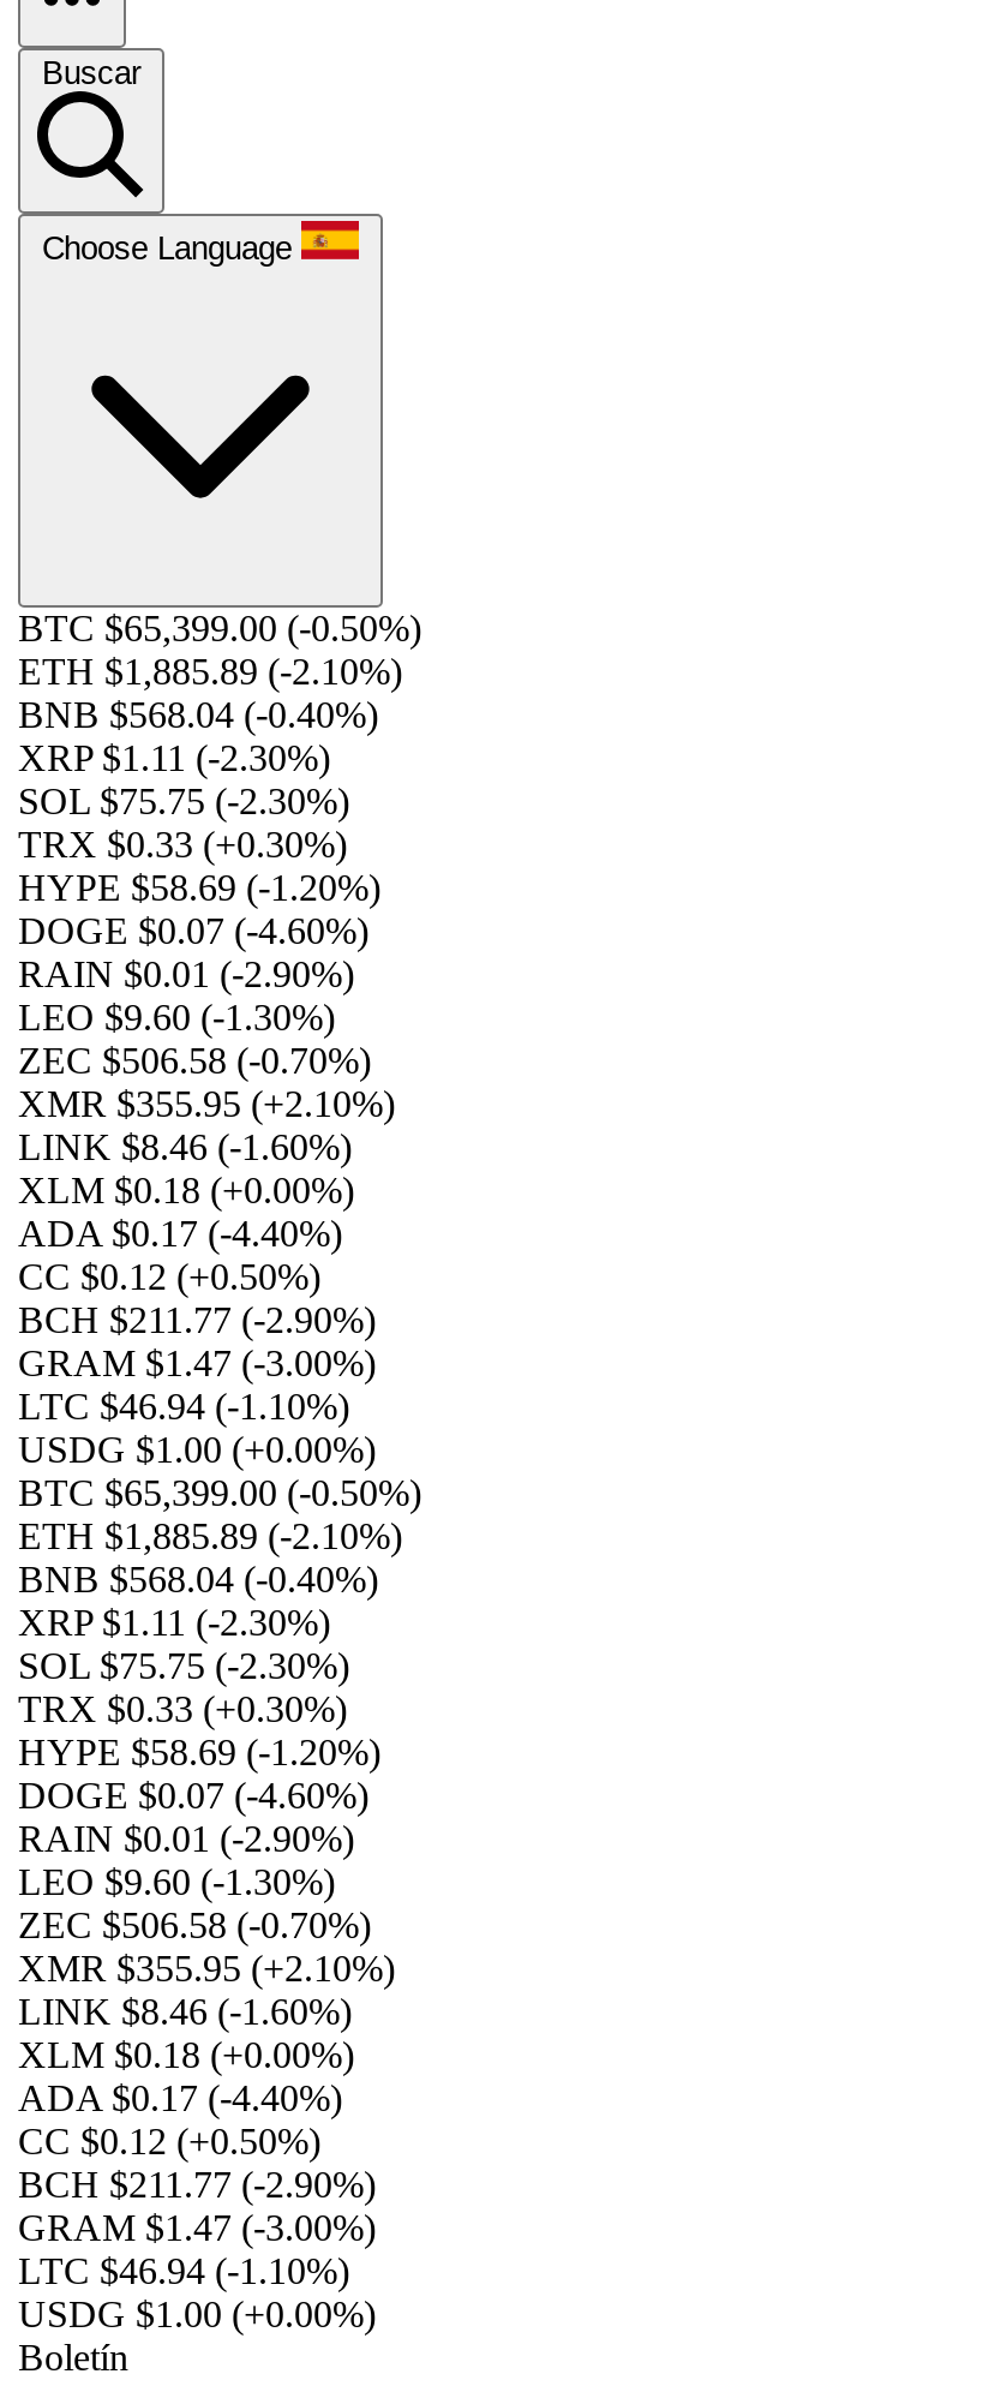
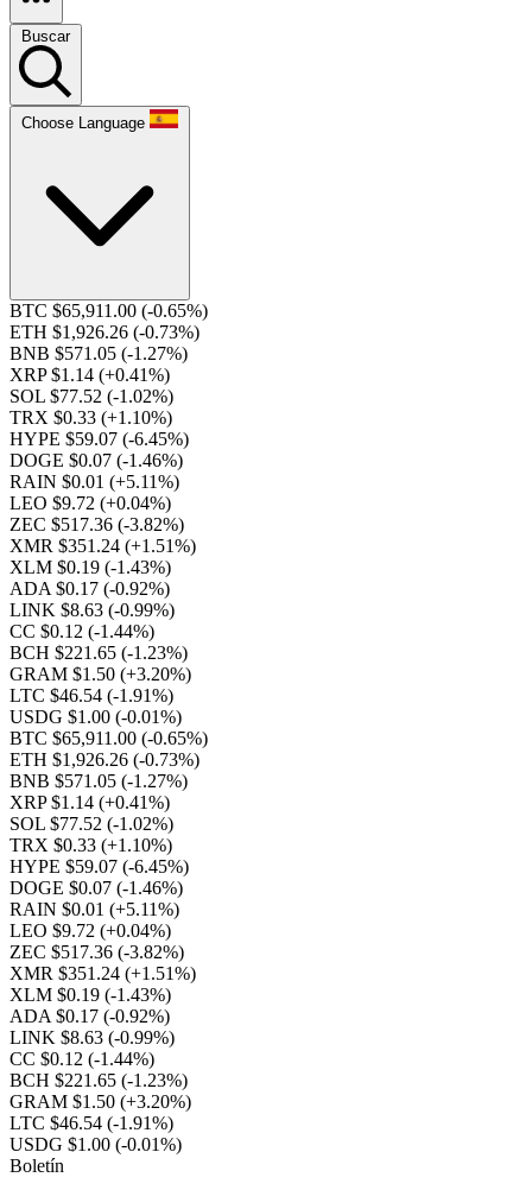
- BTC $65,399.00(-0.50%)
- ETH $1,885.89 (-2.10%)
- BNB $568.04 (-0.40%)
- XRP $1.11 (-2.30%)
- SOL $75.75 (-2.30%)
- TRX $0.33 (+0.30%)
- HYPE $58.69 (-1.20%)
- DOGE $0.07 (-4.60%)
- RAIN $0.01 (-2.90%)
- LEO $9.60 (-1.30%)
- ZEC $506.58 (-0.70%)
- XMR $355.95(+2.10%)
- LINK $8.46 (-1.60%)
- XLM $0.18 (+0.00%)
- ADA $0.17 (-4.40%)
- CC $0.12 (+0.50%)
- BCH $211.77 (-2.90%)
- GRAM $1.47 (-3.00%)
- LTC $46.94 (-1.10%)
- USDG $1.00(+0.00%)
- BTC $65,399.00 (-0.50%)
- ETH $1,885.89 (-2.10%)
- BNB $568.04 (-0.40%)
- XRP $1.11 (-2.30%)
- SOL $75.75 (-2.30%)
- TRX $0.33 (+0.30%)
- HYPE $58.69 (-1.20%)
- DOGE $0.07 (-4.60%)
- RAIN $0.01 (-2.90%)
- LEO $9.60 (-1.30%)
- ZEC $506.58 (-0.70%)
- XMR $355.95(+2.10%)
- LINK $8.46 (-1.60%)
- XLM $0.18 (+0.00%)
- ADA $0.17 (-4.40%)
- CC $0.12 (+0.50%)
- BCH $211.77 (-2.90%)
- GRAM $1.47 (-3.00%)
- LTC $46.94 (-1.10%)
- USDG $1.00(+0.00%)
+ BTC $65,911.00(-0.65%)
+ ETH $1,926.26 (-0.73%)
+ BNB $571.05 (-1.27%)
+ XRP $1.14 (+0.41%)
+ SOL $77.52 (-1.02%)
+ TRX $0.33 (+1.10%)
+ HYPE $59.07 (-6.45%)
+ DOGE $0.07 (-1.46%)
+ RAIN $0.01 (+5.11%)
+ LEO $9.72 (+0.04%)
+ ZEC $517.36 (-3.82%)
+ XMR $351.24(+1.51%)
+ XLM $0.19 (-1.43%)
+ ADA $0.17 (-0.92%)
+ LINK $8.63 (-0.99%)
+ CC $0.12 (-1.44%)
+ BCH $221.65 (-1.23%)
+ GRAM $1.50 (+3.20%)
+ LTC $46.54 (-1.91%)
+ USDG $1.00(-0.01%)
+ BTC $65,911.00 (-0.65%)
+ ETH $1,926.26 (-0.73%)
+ BNB $571.05 (-1.27%)
+ XRP $1.14 (+0.41%)
+ SOL $77.52 (-1.02%)
+ TRX $0.33 (+1.10%)
+ HYPE $59.07 (-6.45%)
+ DOGE $0.07 (-1.46%)
+ RAIN $0.01 (+5.11%)
+ LEO $9.72 (+0.04%)
+ ZEC $517.36 (-3.82%)
+ XMR $351.24(+1.51%)
+ XLM $0.19 (-1.43%)
+ ADA $0.17 (-0.92%)
+ LINK $8.63 (-0.99%)
+ CC $0.12 (-1.44%)
+ BCH $221.65 (-1.23%)
+ GRAM $1.50 (+3.20%)
+ LTC $46.54 (-1.91%)
+ USDG $1.00(-0.01%)
